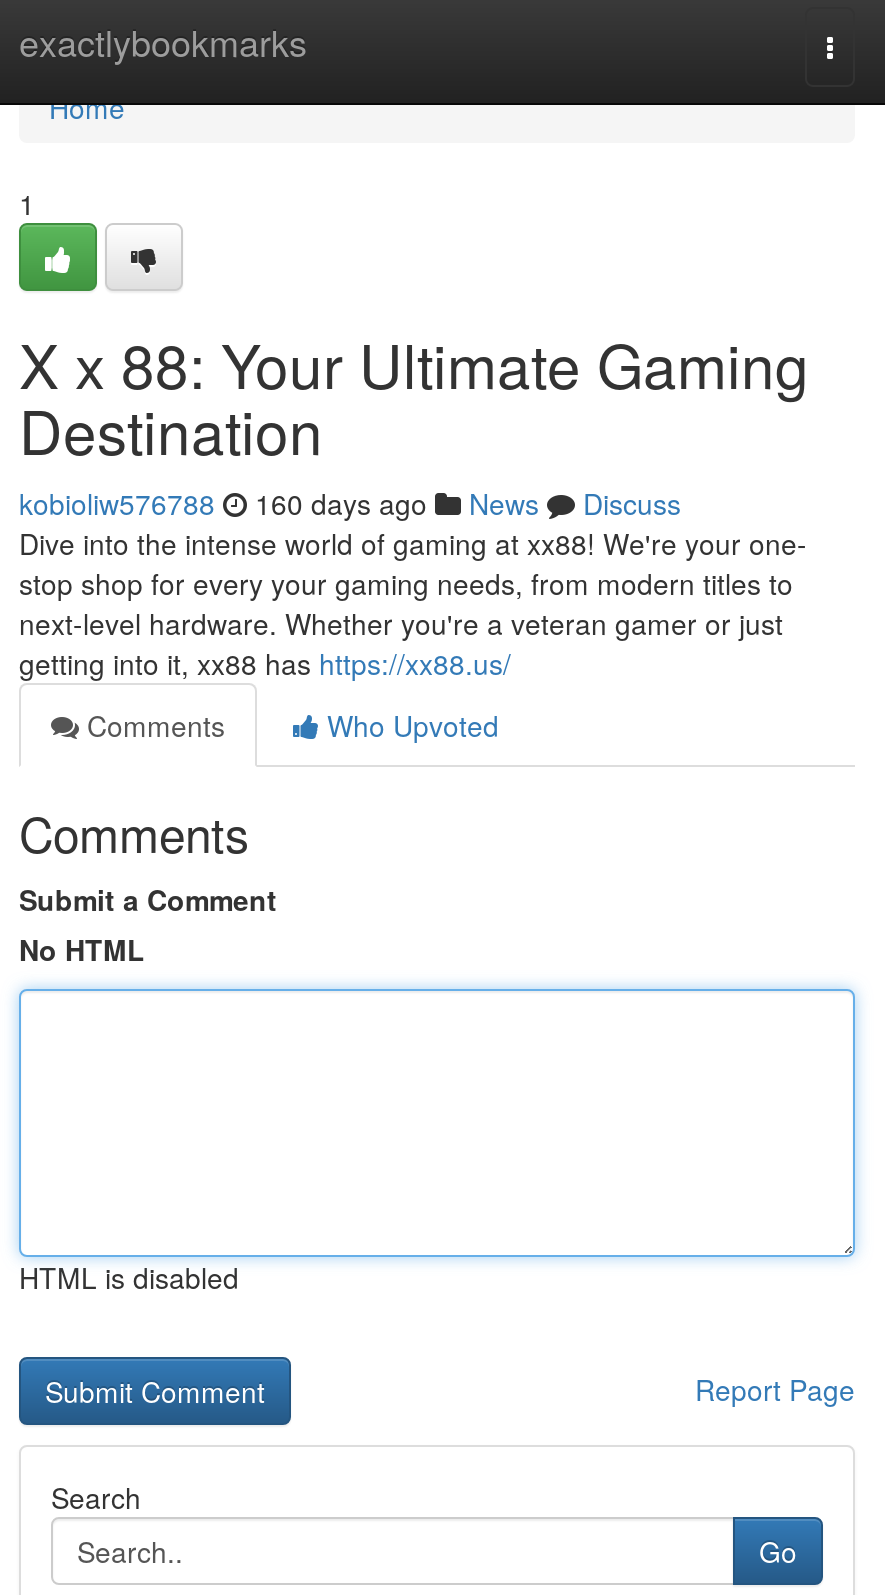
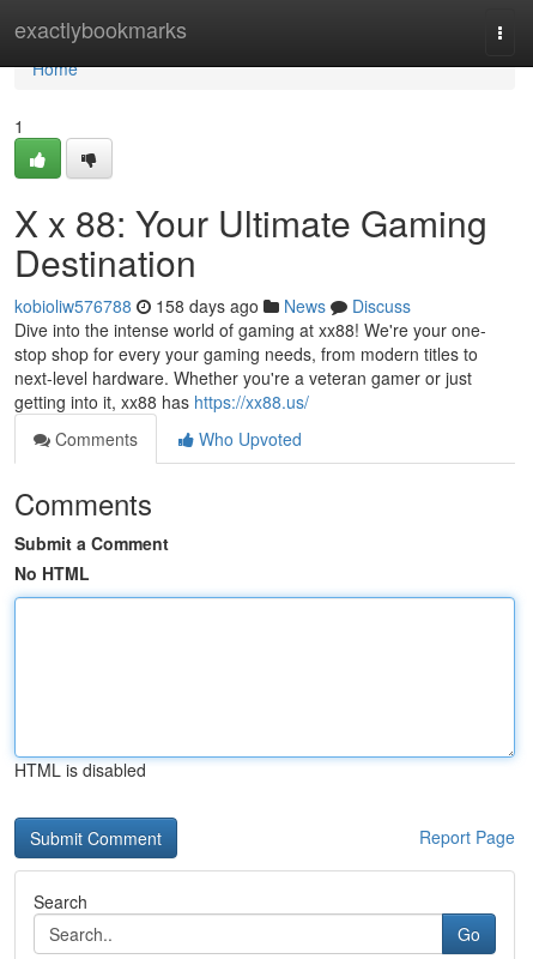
- kobioliw576788 160 days ago News Discuss
+ kobioliw576788 158 days ago News Discuss
